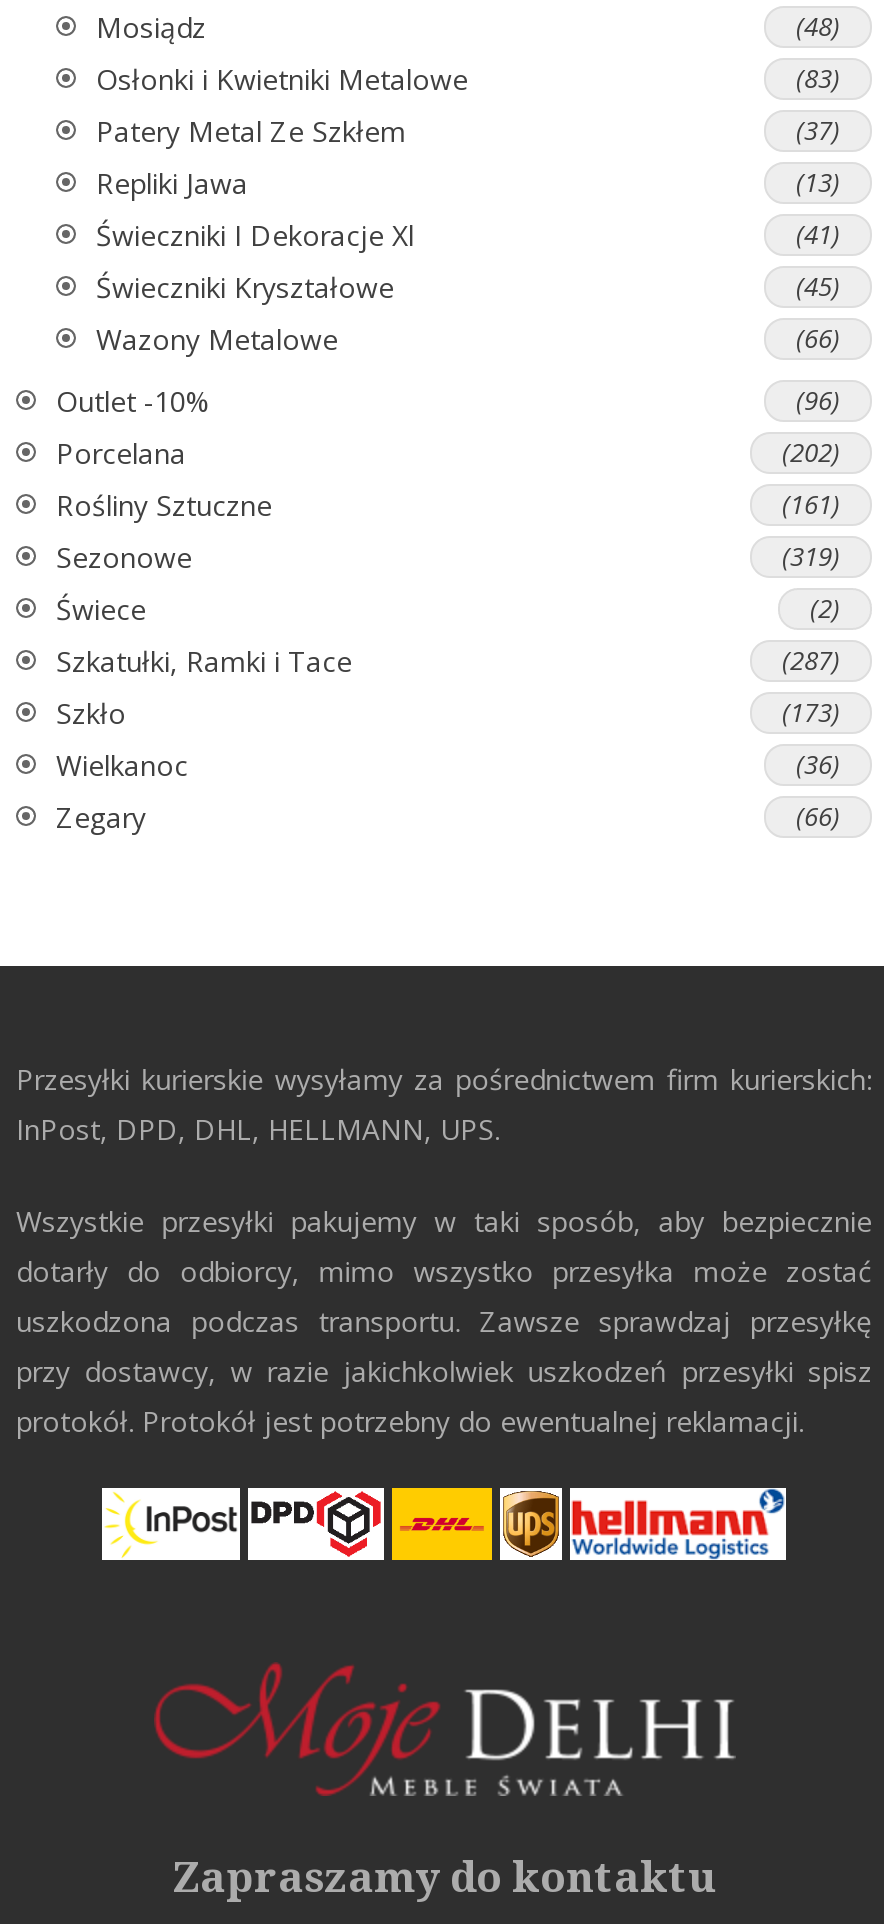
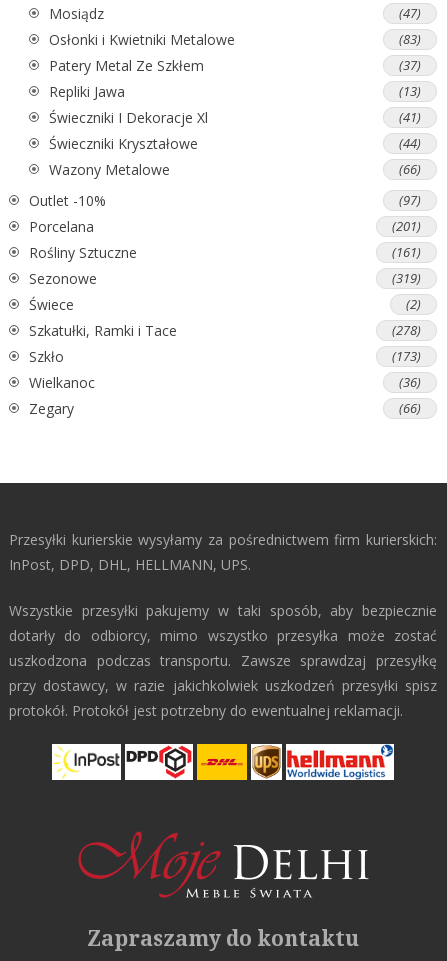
- (48)
+ (47)

- (45)
+ (44)

- (96)
+ (97)

- (202)
+ (201)

- (287)
+ (278)
